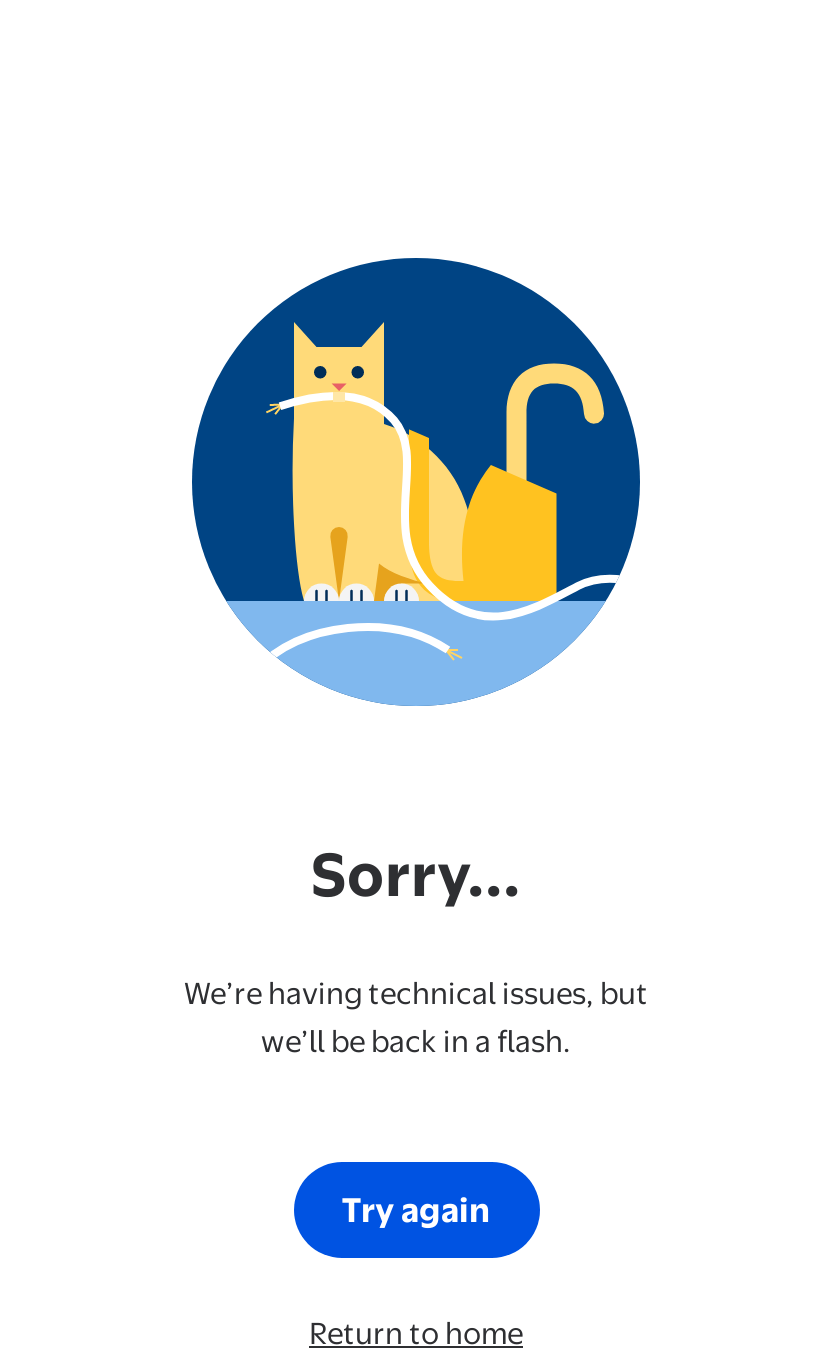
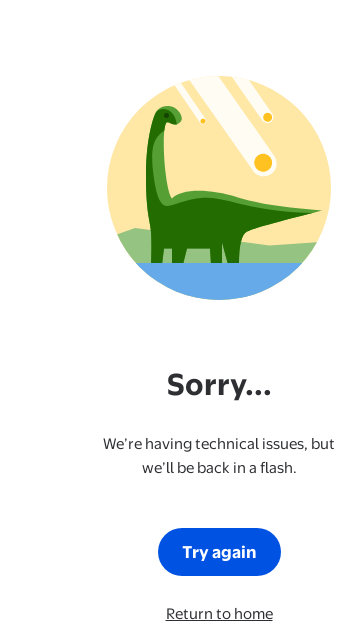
- [image]
+ [image]
